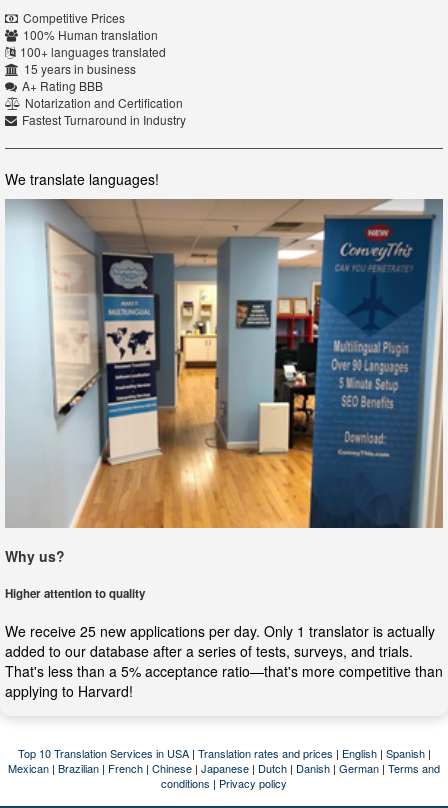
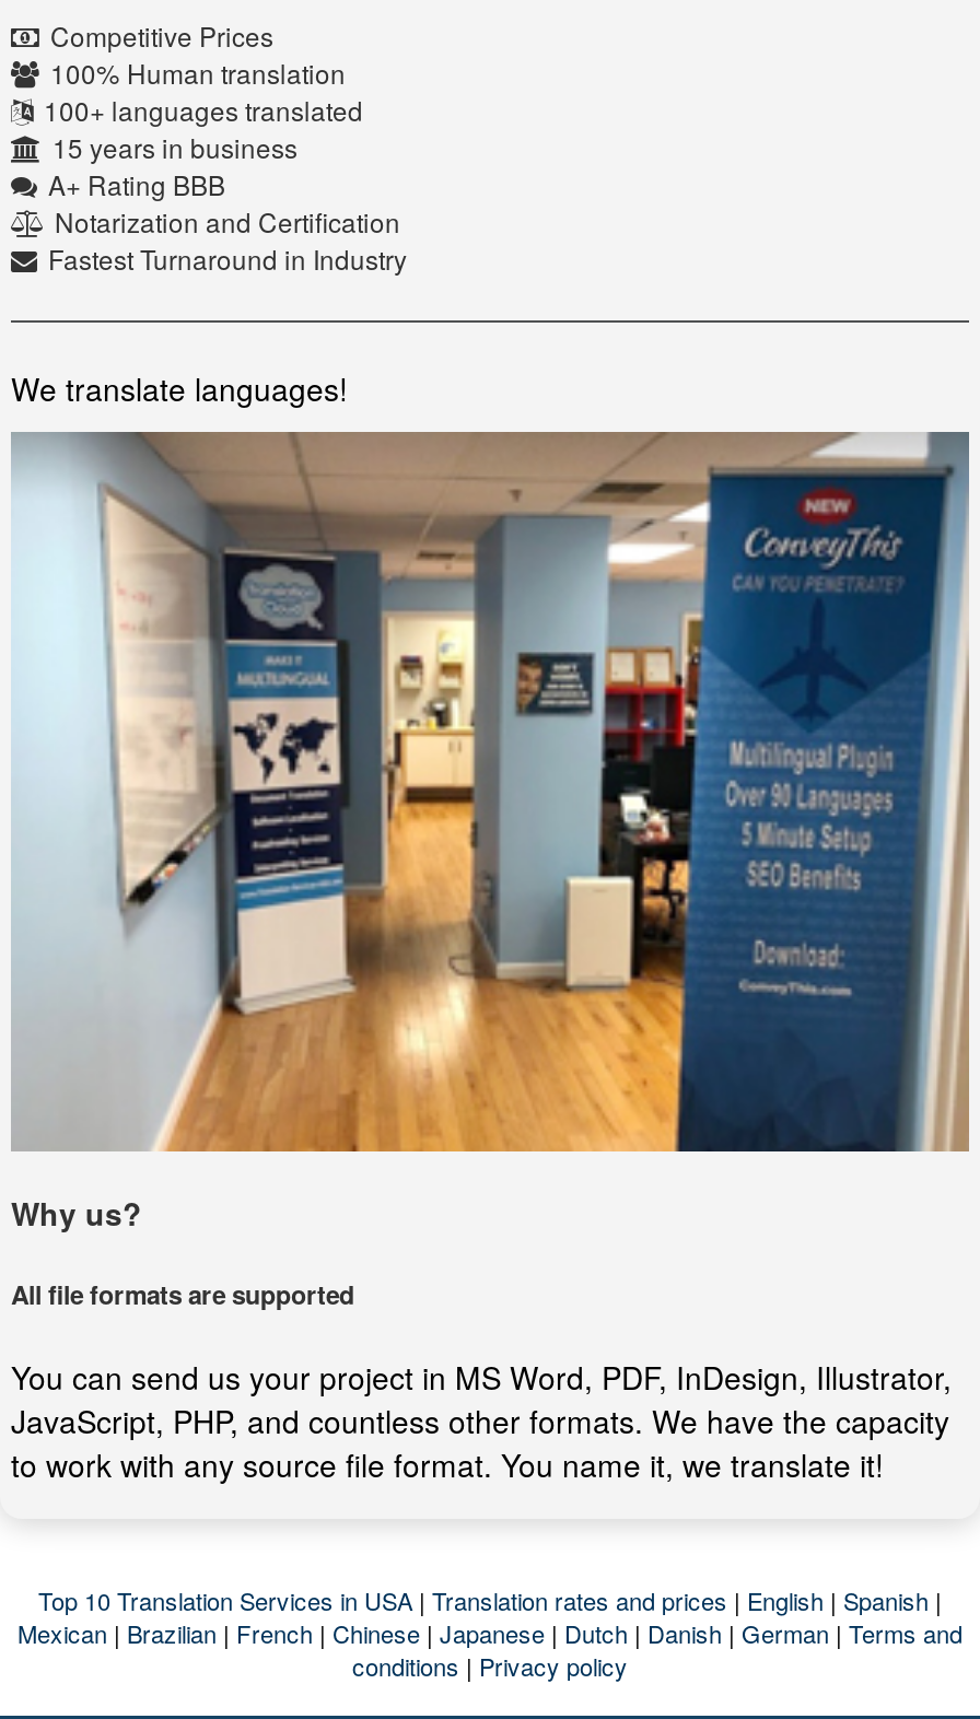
- Higher attention to quality
+ All file formats are supported

- We receive 25 new applications per day. Only 1 translator is actually
- added to our database after a series of tests, surveys, and trials.
- That's less than a 5% acceptance ratio—that's more competitive than
- applying to Harvard!
+ You can send us your project in MS Word, PDF, InDesign, Illustrator,
+ JavaScript, PHP, and countless other formats. We have the capacity
+ to work with any source file format. You name it, we translate it!
